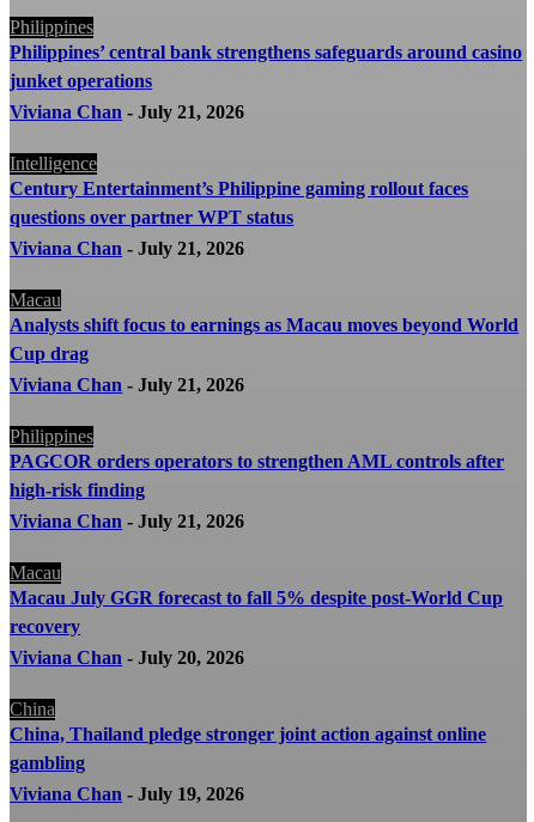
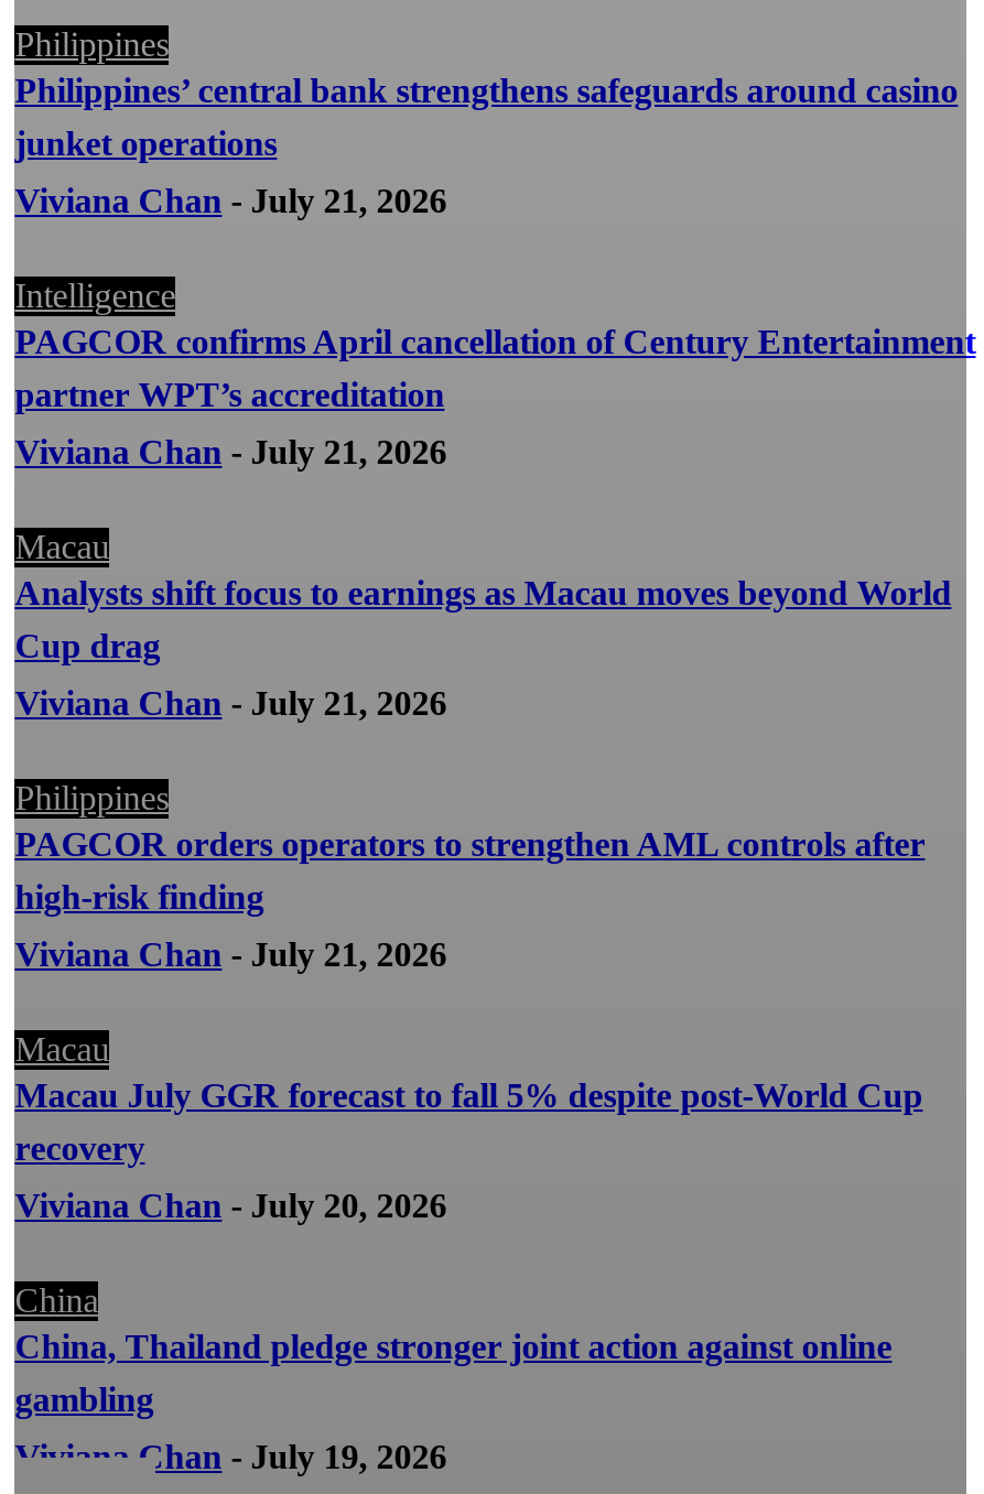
- Century Entertainment’s Philippine gaming rollout faces
- questions over partner WPT status
+ PAGCOR confirms April cancellation of Century Entertainment
+ partner WPT’s accreditation
